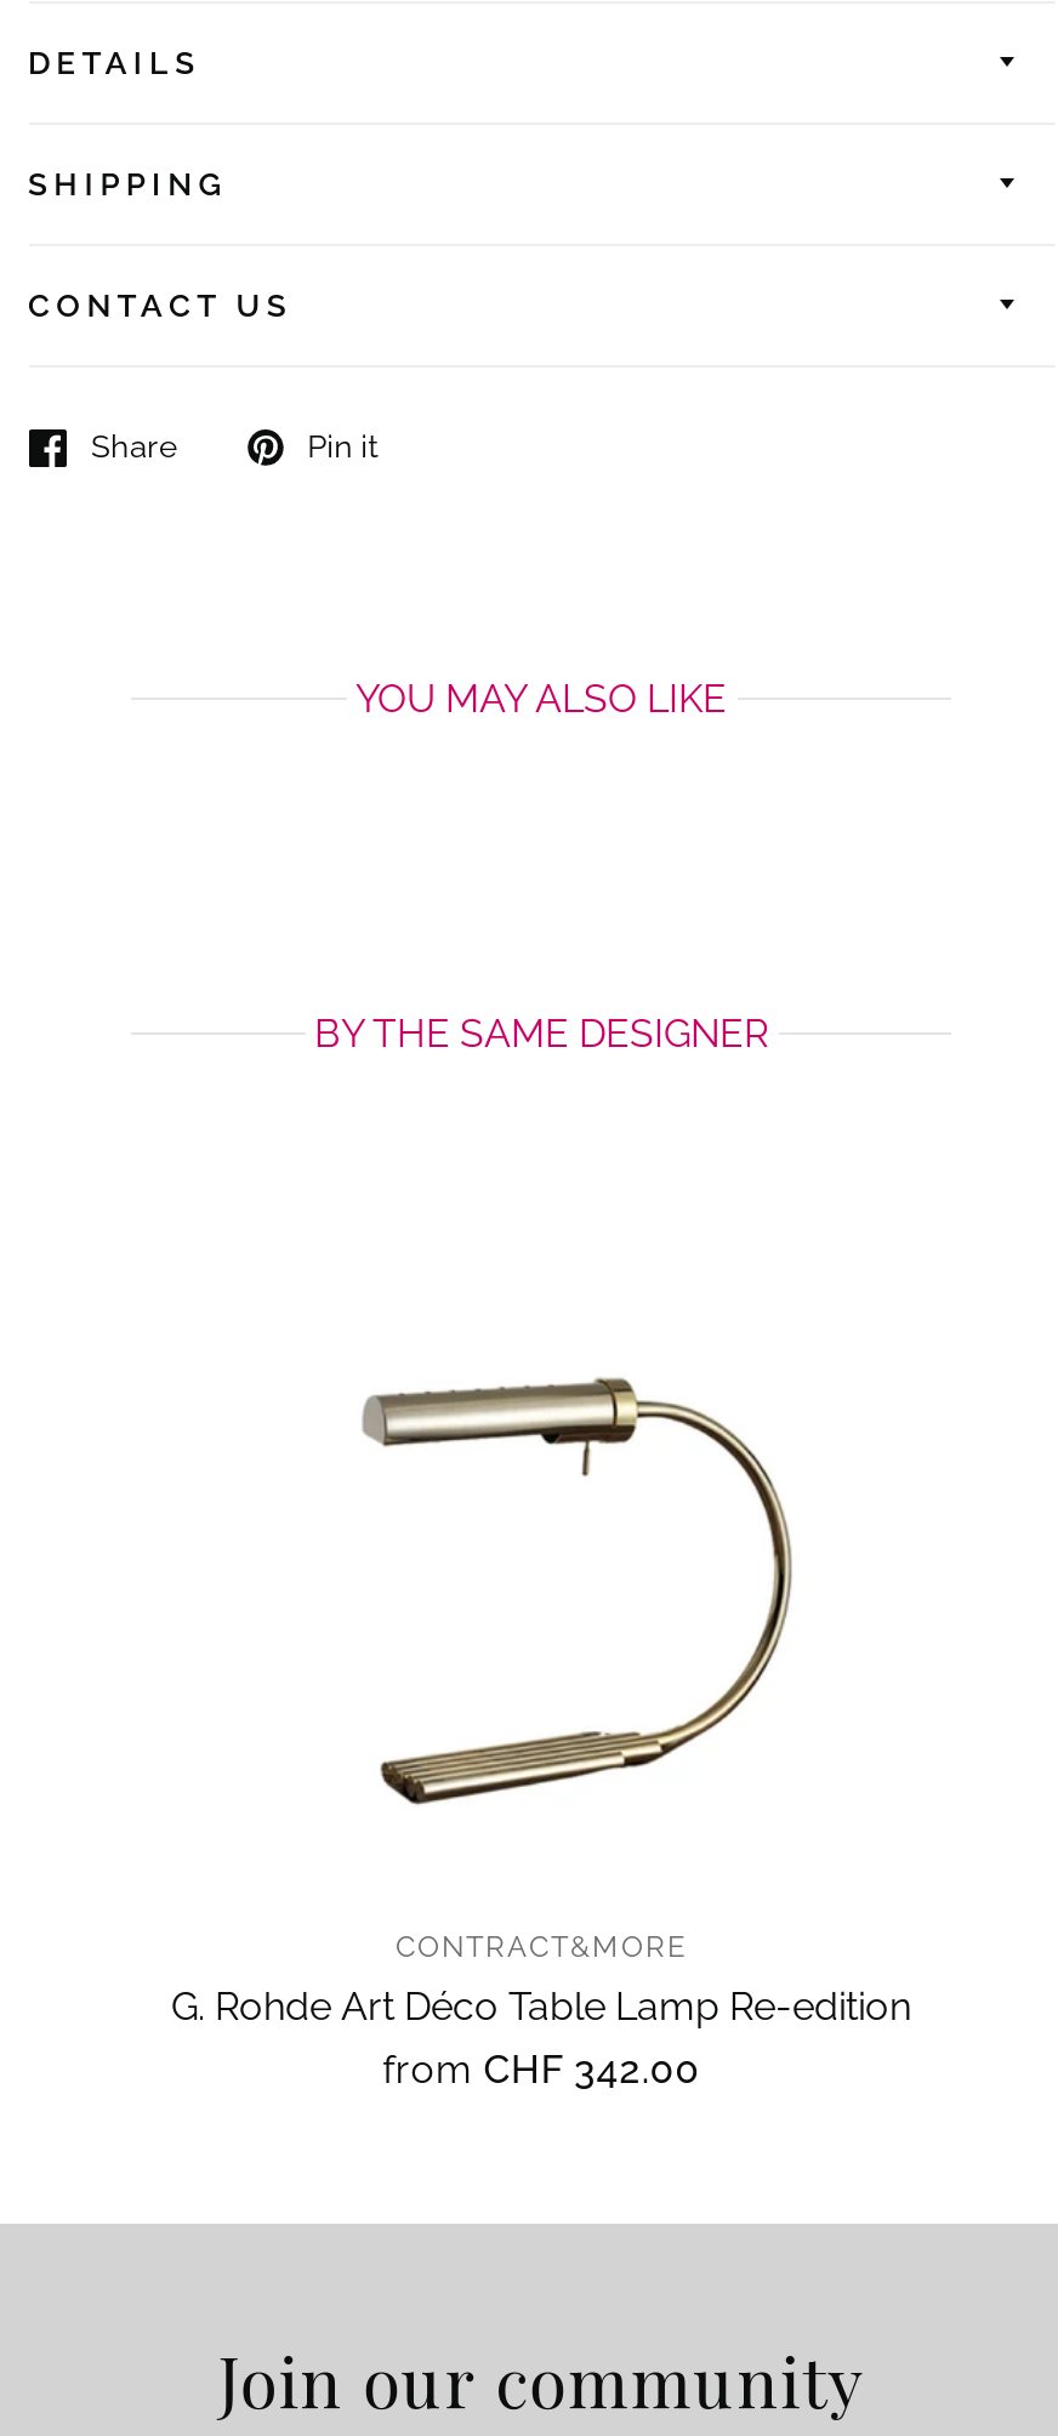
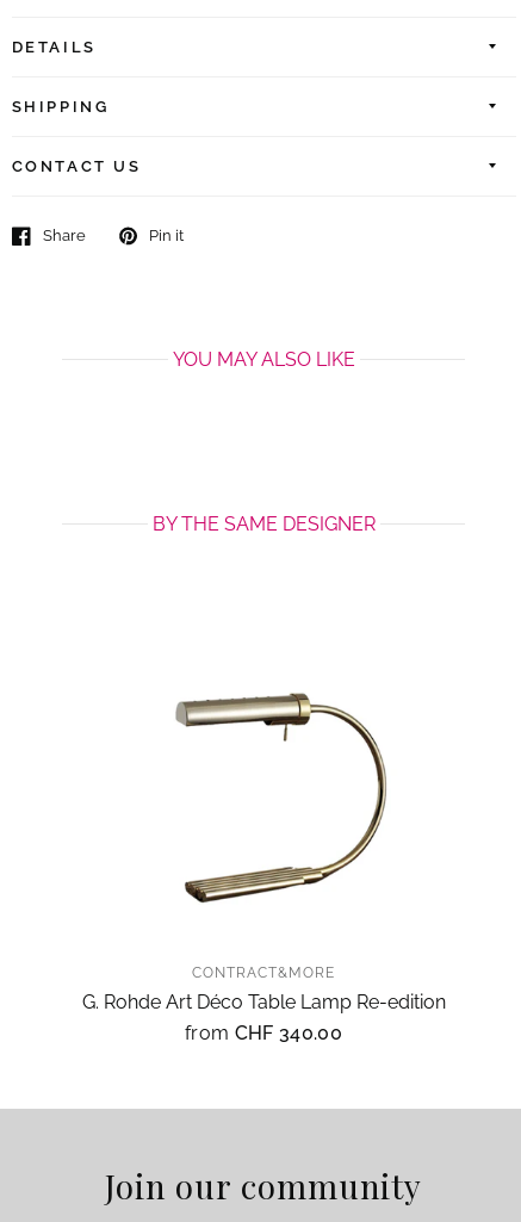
- from CHF 342.00
+ from CHF 340.00
